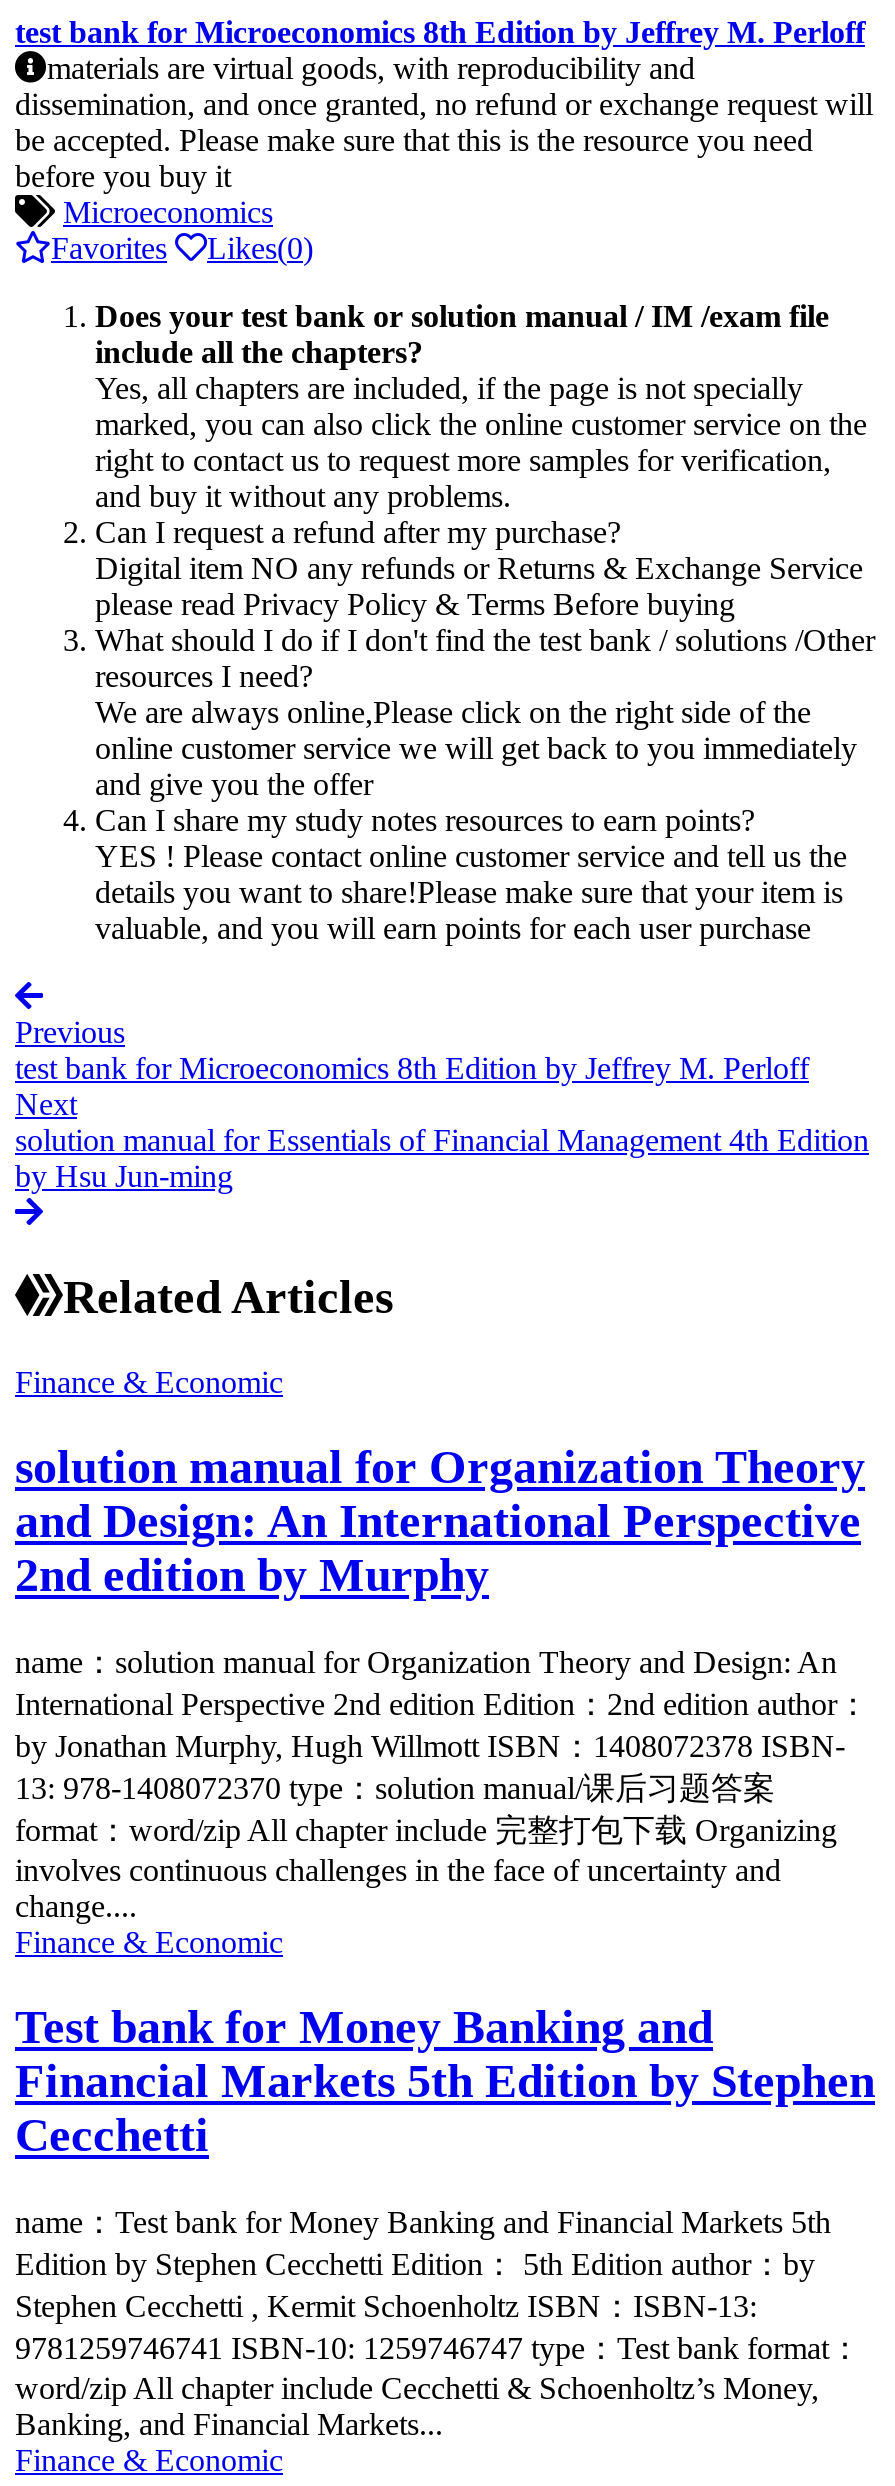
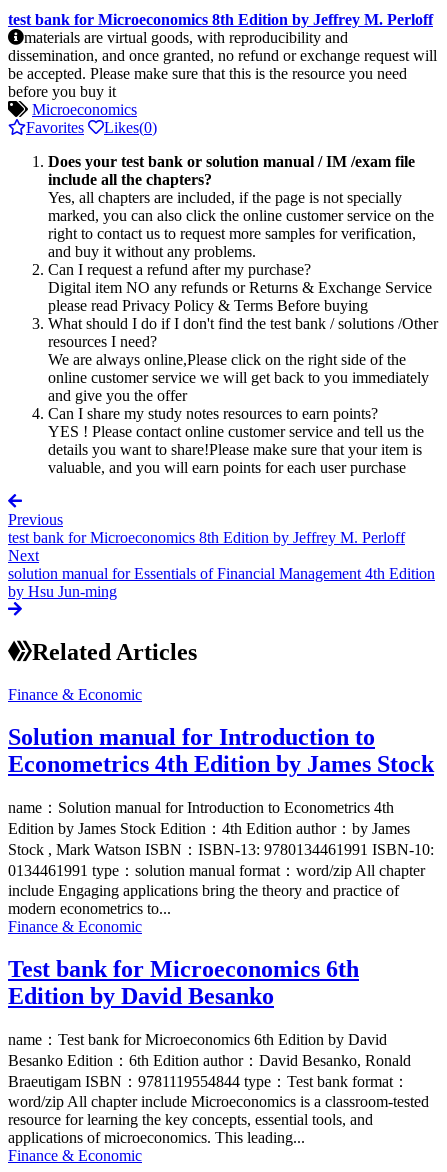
- solution manual for Organization Theory
- and Design: An International Perspective
- 2nd edition by Murphy
+ Solution manual for Introduction to
+ Econometrics 4th Edition by James Stock

- name：solution manual for Organization Theory and Design: An
- International Perspective 2nd edition Edition：2nd edition author：
- by Jonathan Murphy, Hugh Willmott ISBN：1408072378 ISBN-
- 13: 978-1408072370 type：solution manual/课后习题答案
- format：word/zip All chapter include 完整打包下载 Organizing
- involves continuous challenges in the face of uncertainty and
- change....
+ name：Solution manual for Introduction to Econometrics 4th
+ Edition by James Stock Edition：4th Edition author：by James
+ Stock , Mark Watson ISBN：ISBN-13: 9780134461991 ISBN-10:
+ 0134461991 type：solution manual format：word/zip All chapter
+ include Engaging applications bring the theory and practice of
+ modern econometrics to...

- Test bank for Money Banking and
- Financial Markets 5th Edition by Stephen
- Cecchetti
+ Test bank for Microeconomics 6th
+ Edition by David Besanko

- name：Test bank for Money Banking and Financial Markets 5th
- Edition by Stephen Cecchetti Edition： 5th Edition author：by
- Stephen Cecchetti , Kermit Schoenholtz ISBN：ISBN-13:
- 9781259746741 ISBN-10: 1259746747 type：Test bank format：
- word/zip All chapter include Cecchetti & Schoenholtz’s Money,
- Banking, and Financial Markets...
+ name：Test bank for Microeconomics 6th Edition by David
+ Besanko Edition：6th Edition author：David Besanko, Ronald
+ Braeutigam ISBN：9781119554844 type：Test bank format：
+ word/zip All chapter include Microeconomics is a classroom-tested
+ resource for learning the key concepts, essential tools, and
+ applications of microeconomics. This leading...
